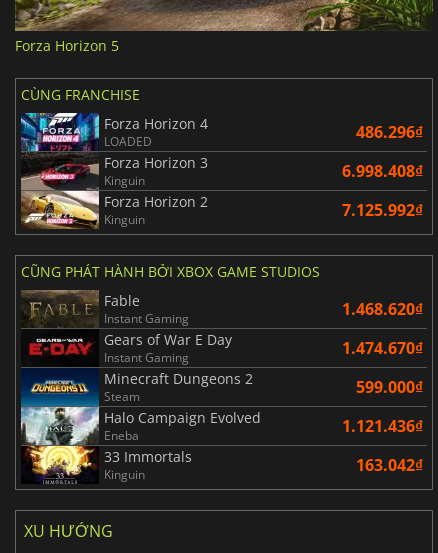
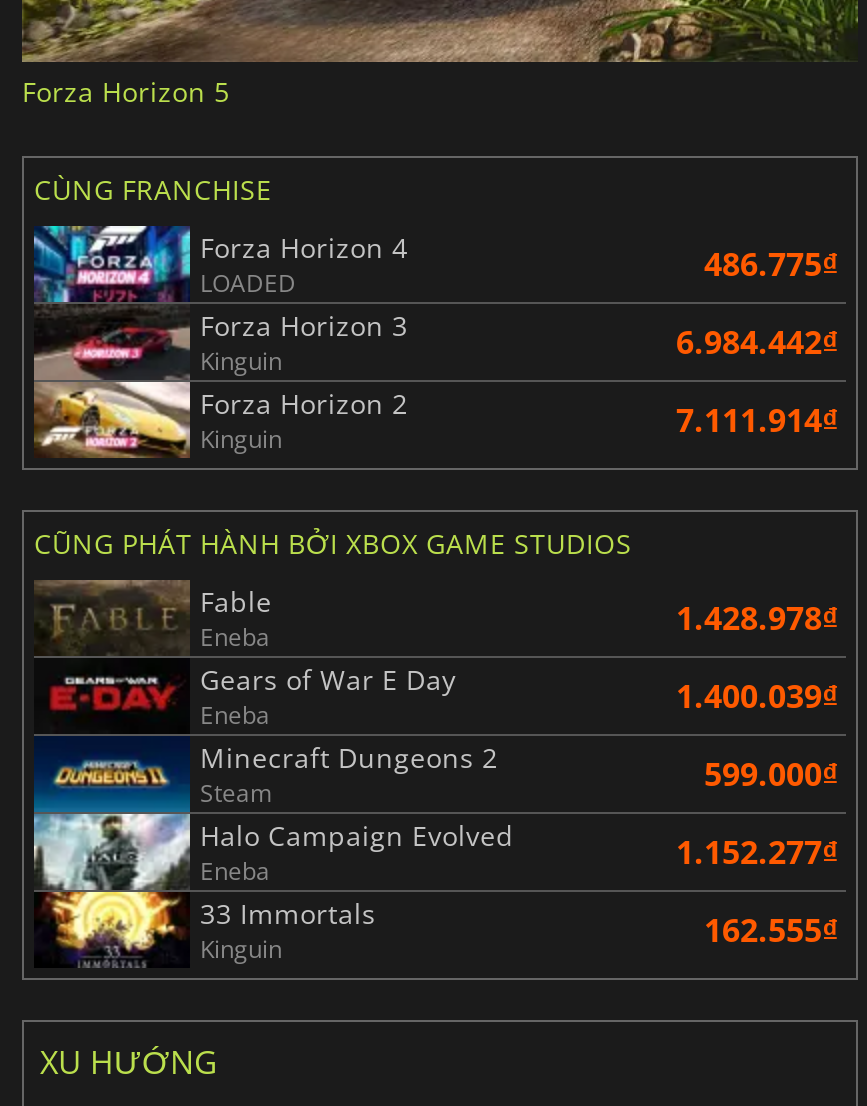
- 486.296₫
+ 486.775₫

- 6.998.408₫
+ 6.984.442₫

- 7.125.992₫
+ 7.111.914₫

- Instant Gaming
- 1.468.620₫
+ Eneba
+ 1.428.978₫

- Instant Gaming
- 1.474.670₫
+ Eneba
+ 1.400.039₫

- 1.121.436₫
+ 1.152.277₫

- 163.042₫
+ 162.555₫
